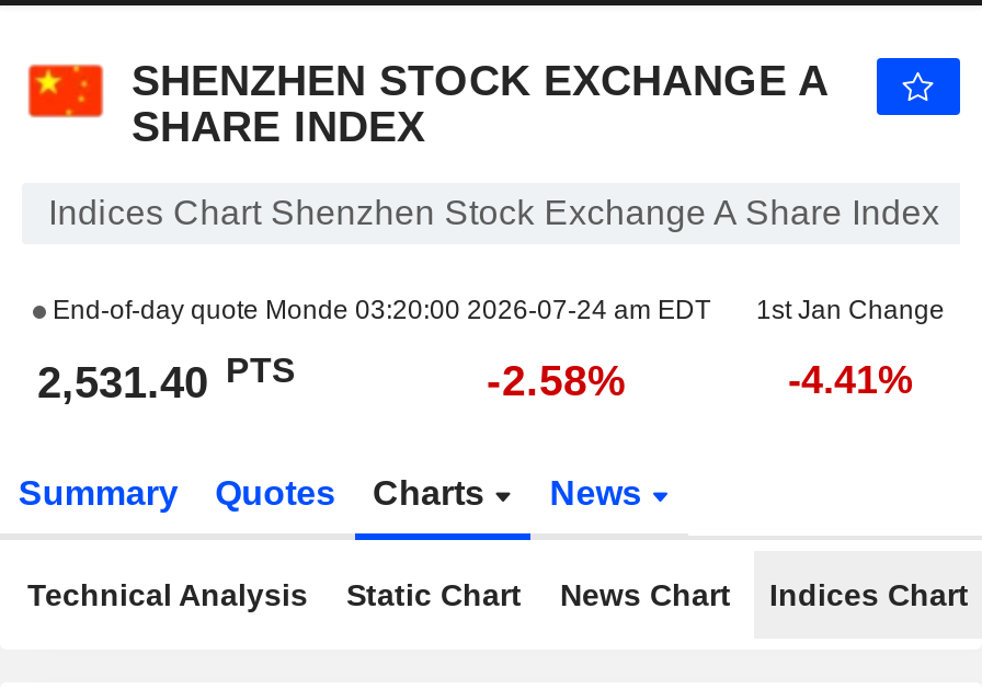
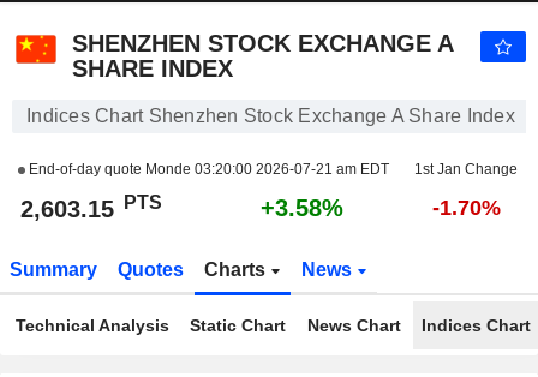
- End-of-day quote Monde 03:20:00 2026-07-24 am EDT
+ End-of-day quote Monde 03:20:00 2026-07-21 am EDT

- 2,531.40 PTS
+ 2,603.15 PTS

- -2.58%
+ +3.58%

- -4.41%
+ -1.70%
